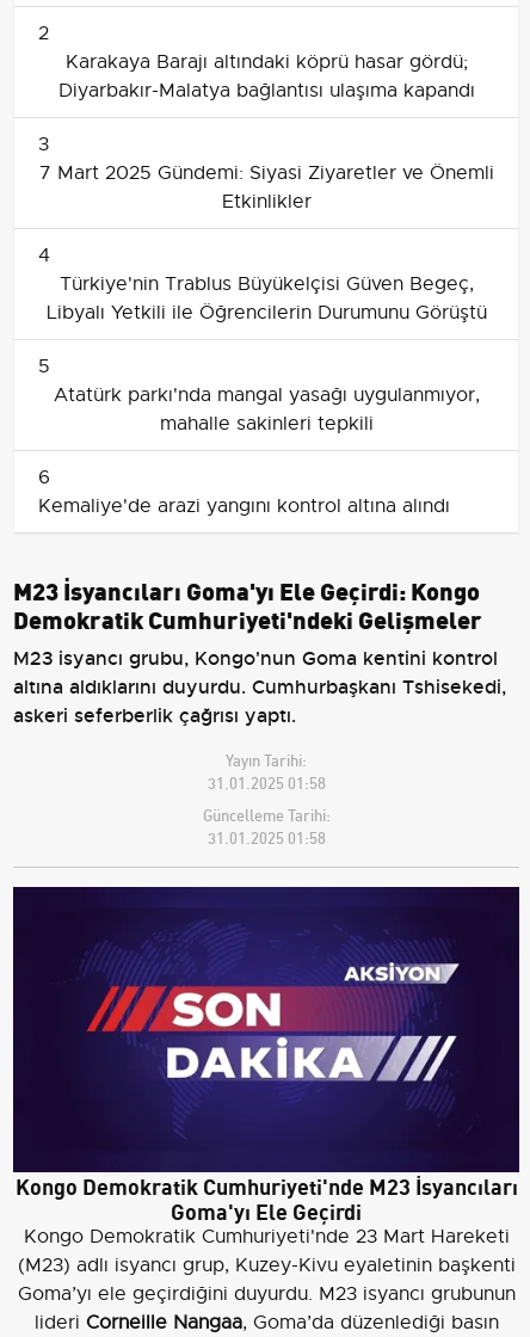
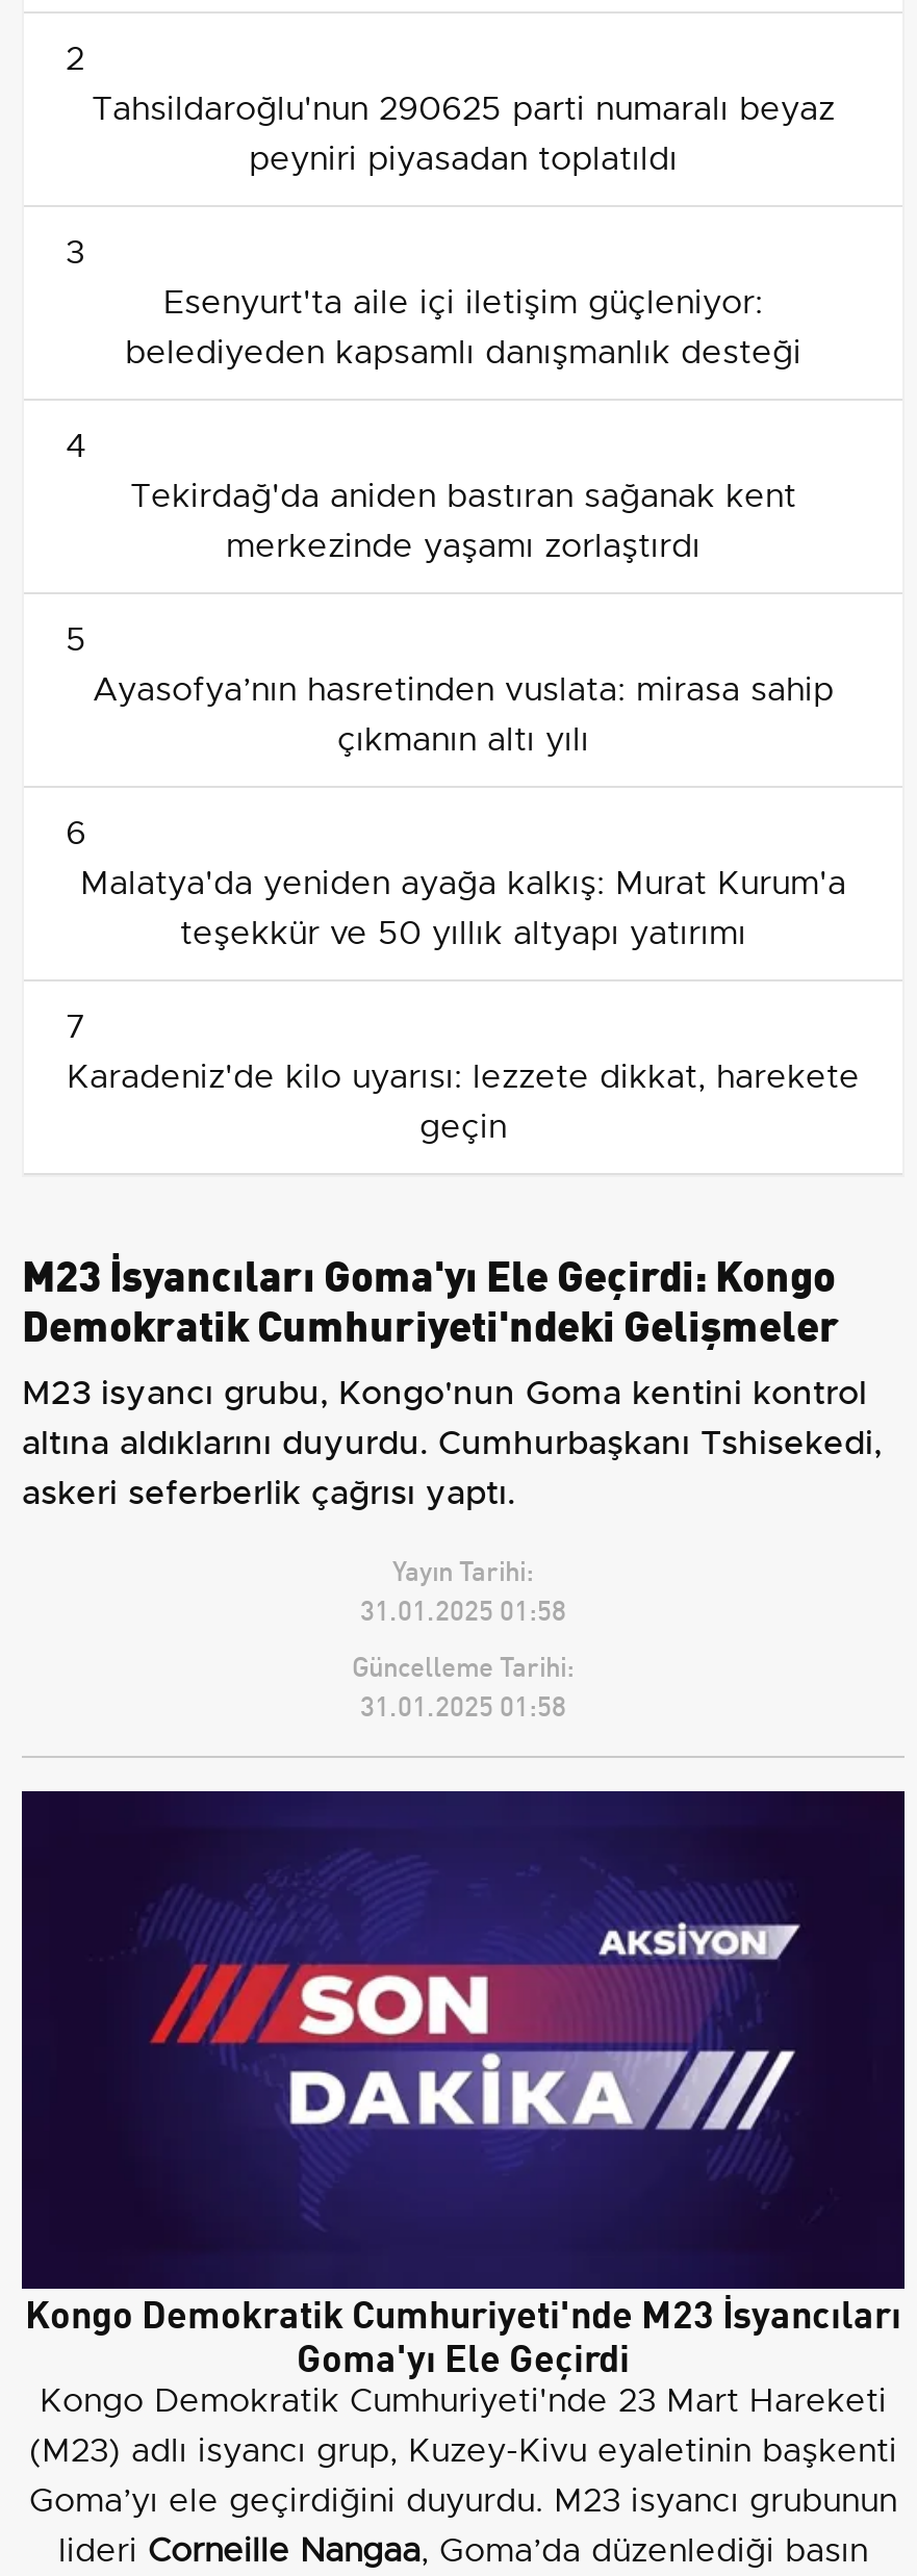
- Karakaya Barajı altındaki köprü hasar gördü;
- Diyarbakır-Malatya bağlantısı ulaşıma kapandı
+ Tahsildaroğlu'nun 290625 parti numaralı beyaz
+ peyniri piyasadan toplatıldı

- 7 Mart 2025 Gündemi: Siyasi Ziyaretler ve Önemli
- Etkinlikler
+ Esenyurt'ta aile içi iletişim güçleniyor:
+ belediyeden kapsamlı danışmanlık desteği

- Türkiye'nin Trablus Büyükelçisi Güven Begeç,
- Libyalı Yetkili ile Öğrencilerin Durumunu Görüştü
+ Tekirdağ'da aniden bastıran sağanak kent
+ merkezinde yaşamı zorlaştırdı

- Atatürk parkı'nda mangal yasağı uygulanmıyor,
- mahalle sakinleri tepkili
+ Ayasofya’nın hasretinden vuslata: mirasa sahip
+ çıkmanın altı yılı

- Kemaliye'de arazi yangını kontrol altına alındı
+ Malatya'da yeniden ayağa kalkış: Murat Kurum'a
+ teşekkür ve 50 yıllık altyapı yatırımı
+ 7
+ Karadeniz'de kilo uyarısı: lezzete dikkat, harekete
+ geçin
